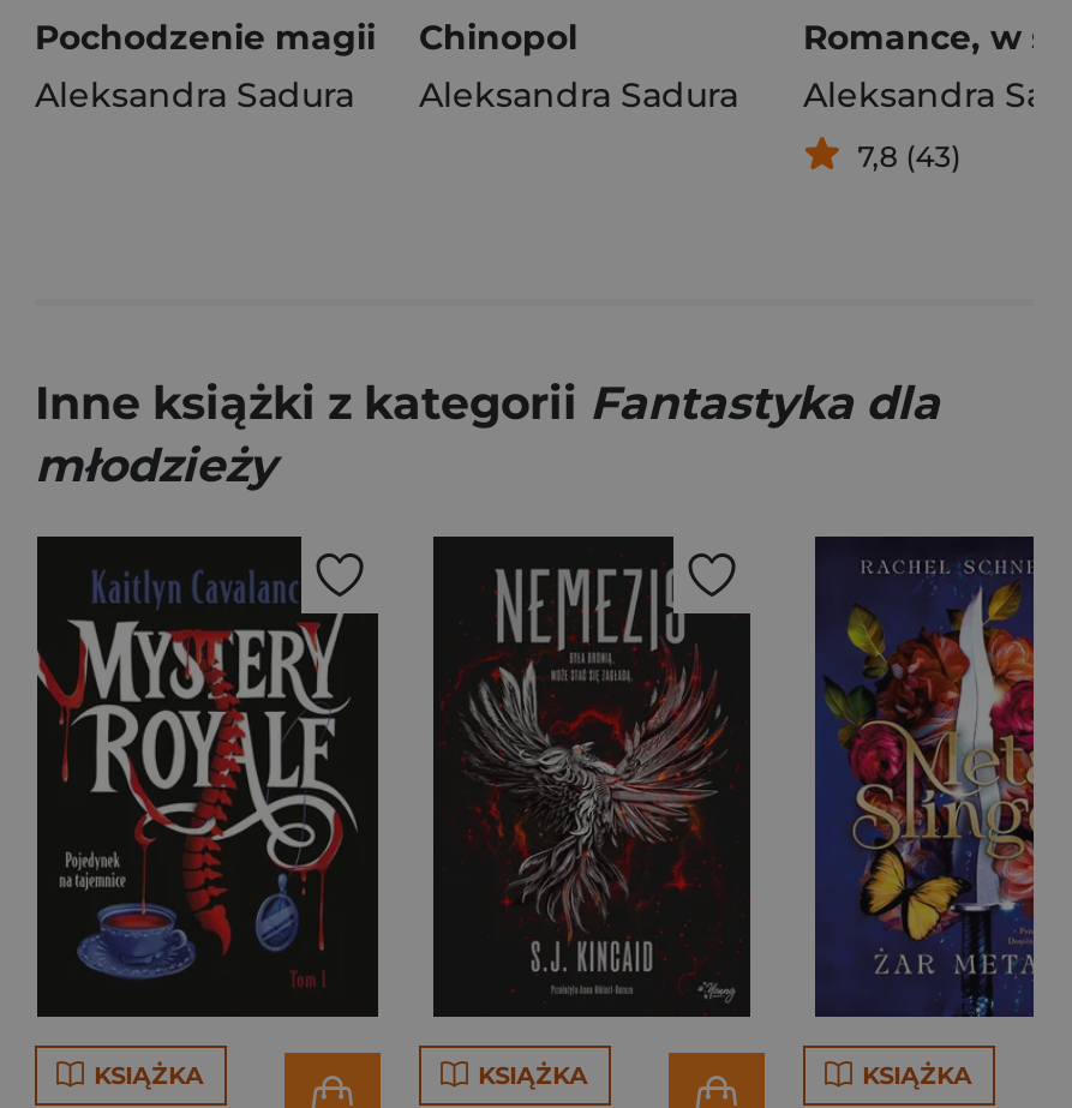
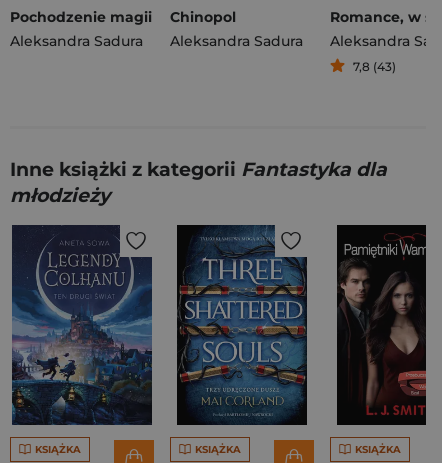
- [image]
+ [image]

- [image]
+ [image]

- [image]
+ [image]
